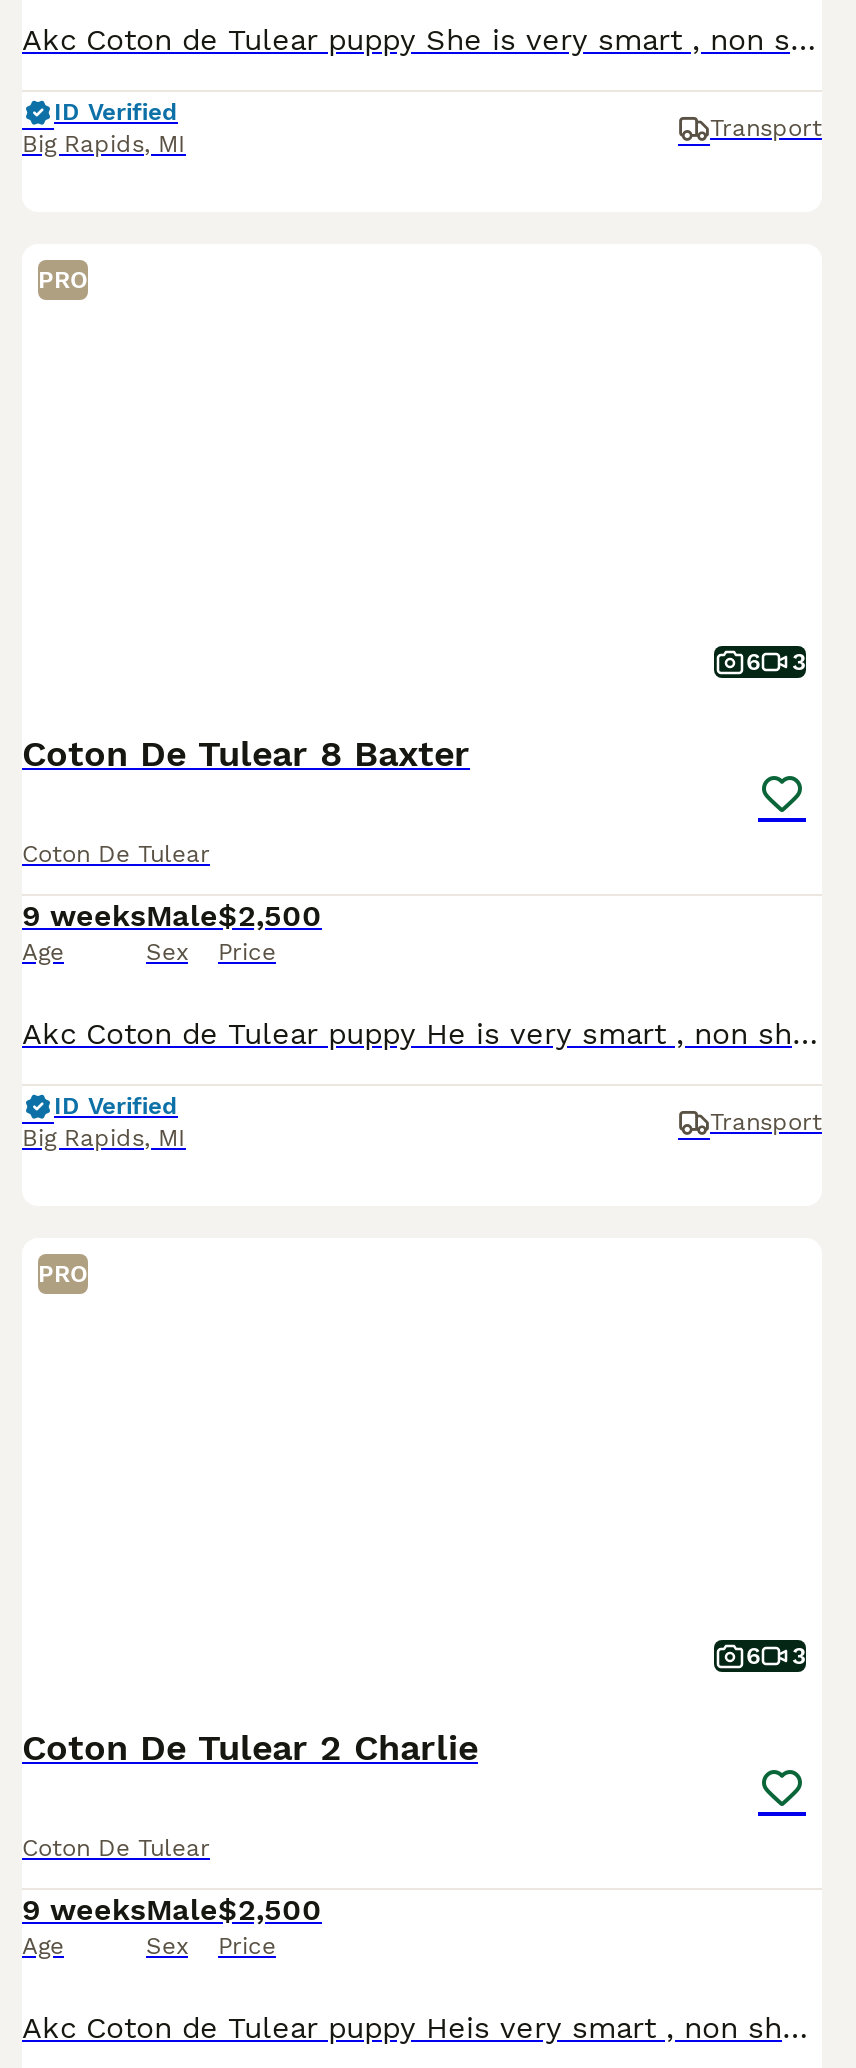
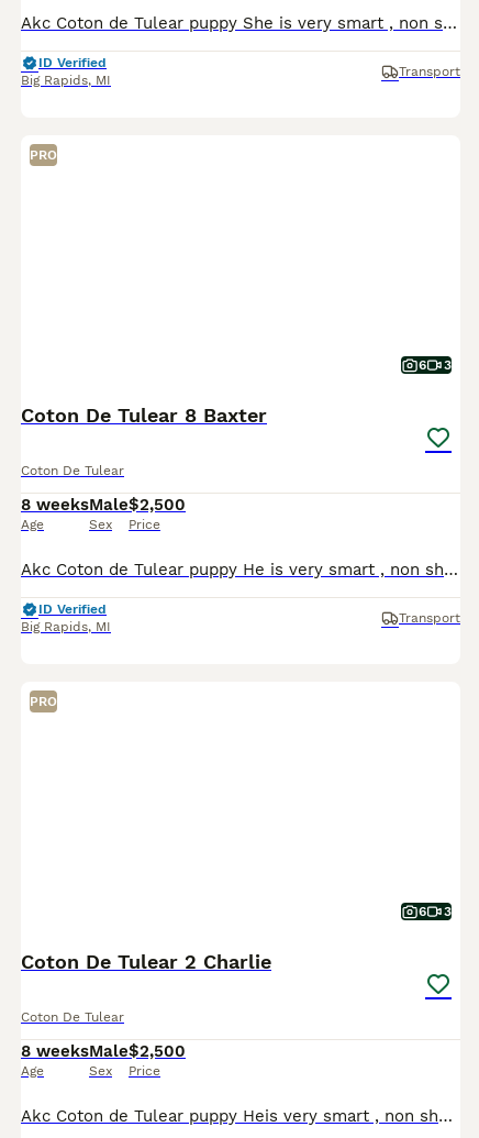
- 9 weeks Male $2,500
+ 8 weeks Male $2,500

- 9 weeks Male $2,500
+ 8 weeks Male $2,500
